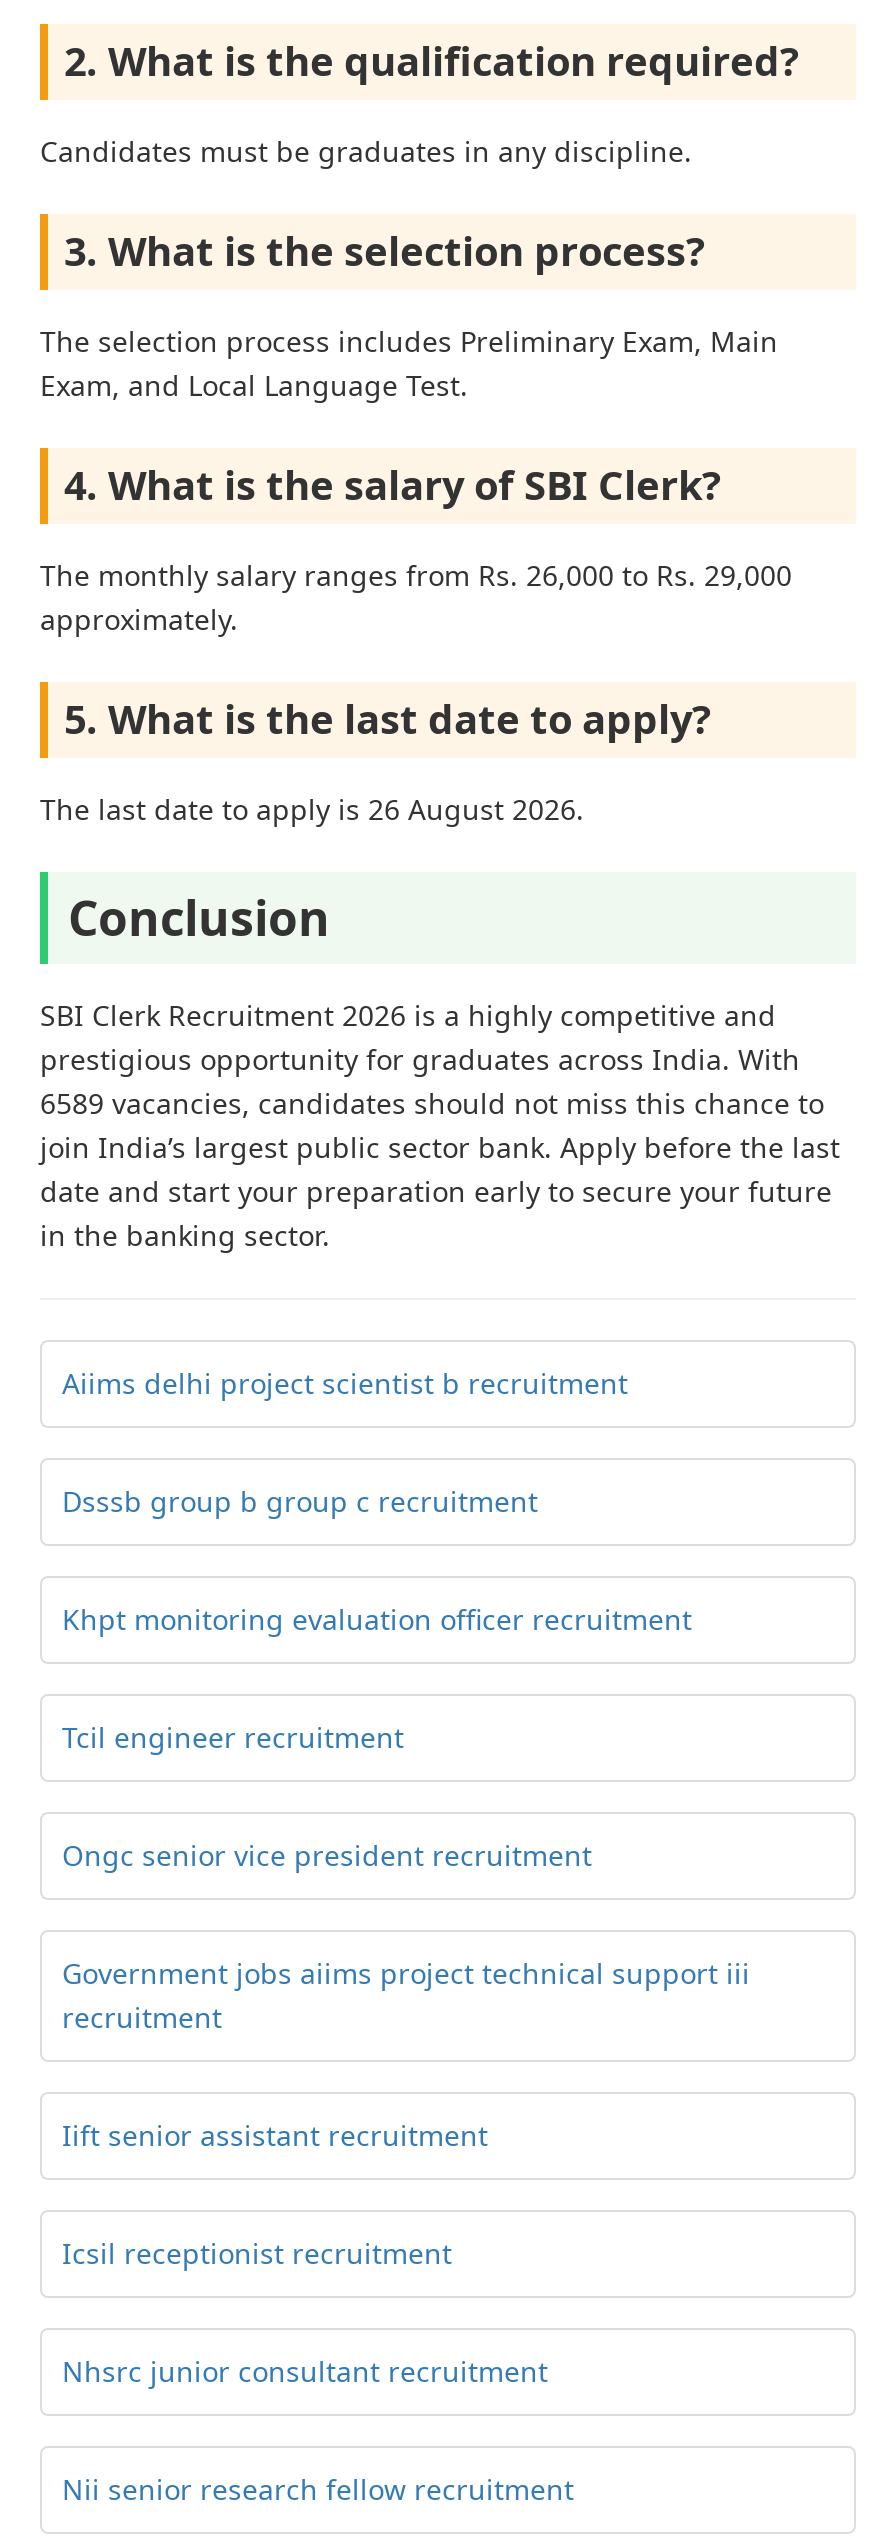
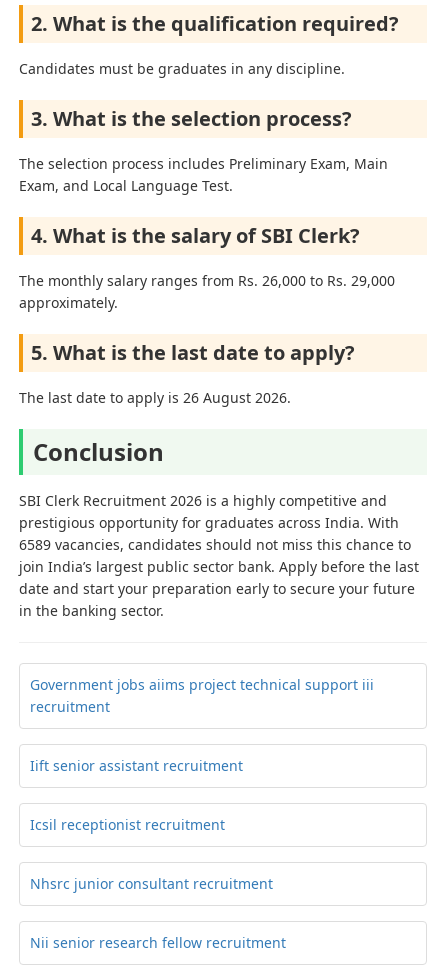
- Aiims delhi project scientist b recruitment
- Dsssb group b group c recruitment
- Khpt monitoring evaluation officer recruitment
- Tcil engineer recruitment
- Ongc senior vice president recruitment
